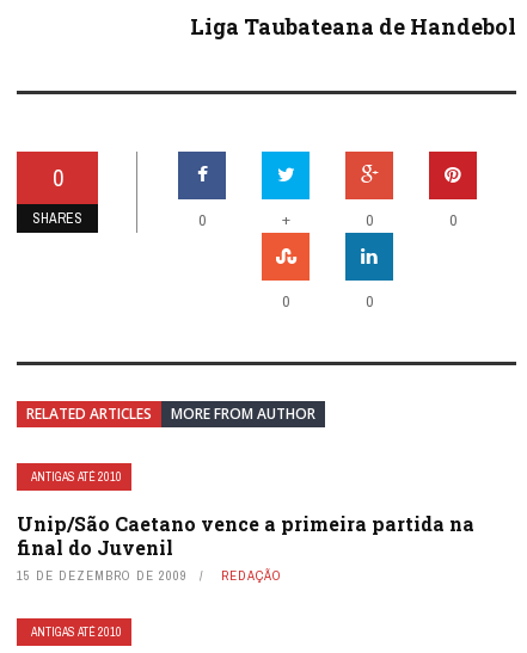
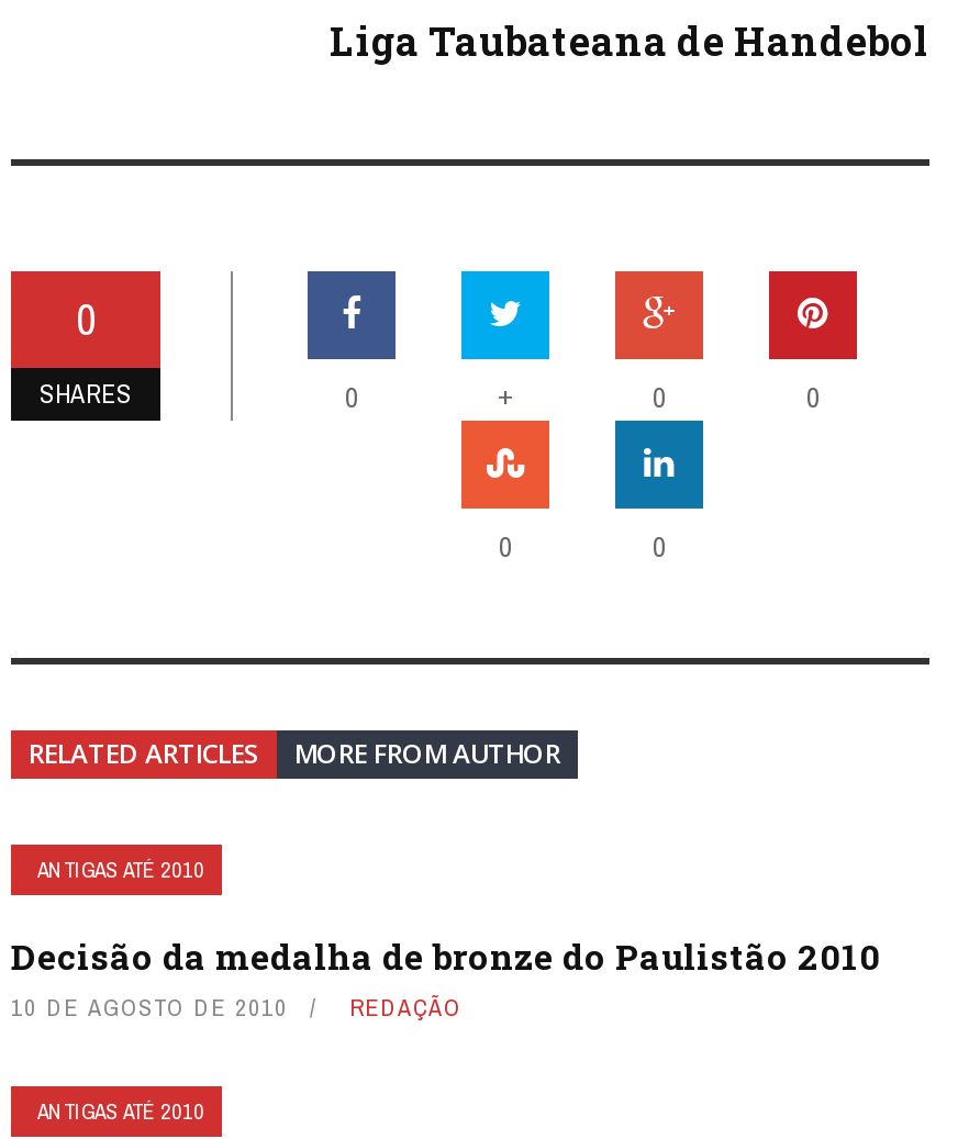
- Unip/São Caetano vence a primeira partida na
- final do Juvenil
- 15 DE DEZEMBRO DE 2009
+ Decisão da medalha de bronze do Paulistão 2010
+ 10 DE AGOSTO DE 2010
